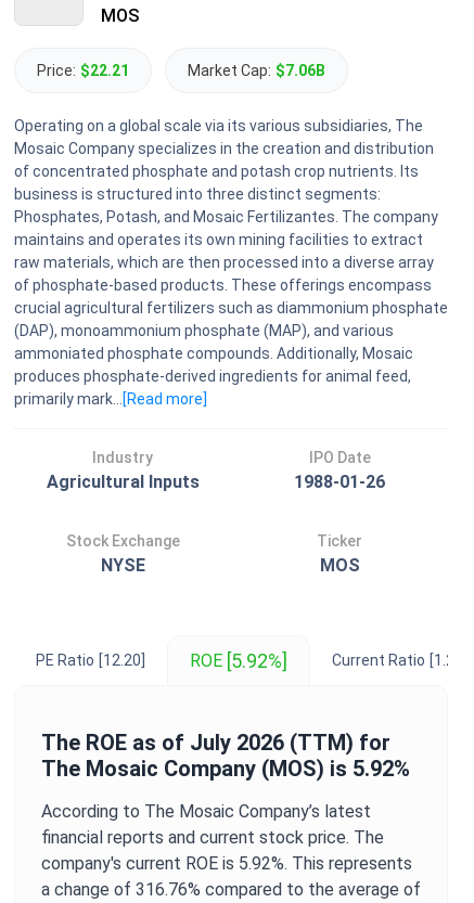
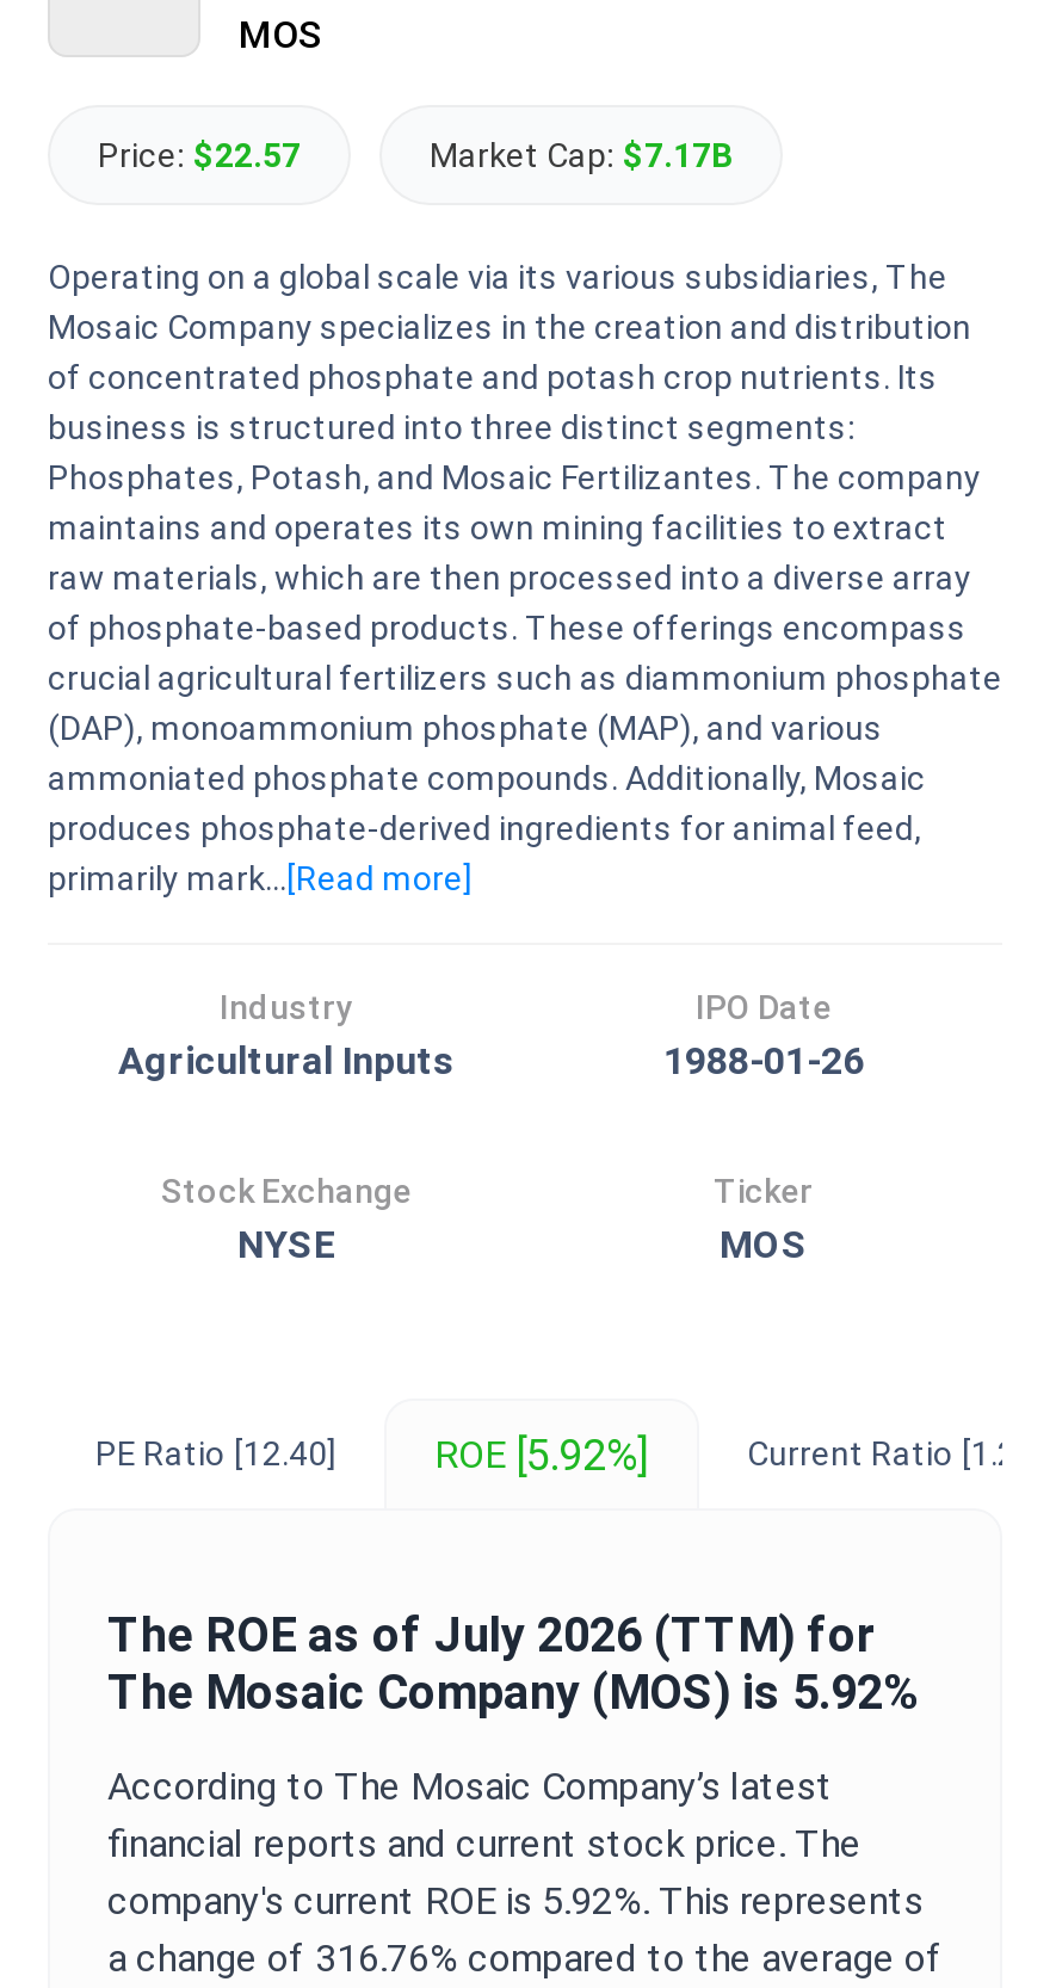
- Price: $22.21
+ Price: $22.57

- Market Cap: $7.06B
+ Market Cap: $7.17B

- PE Ratio [12.20]
+ PE Ratio [12.40]
